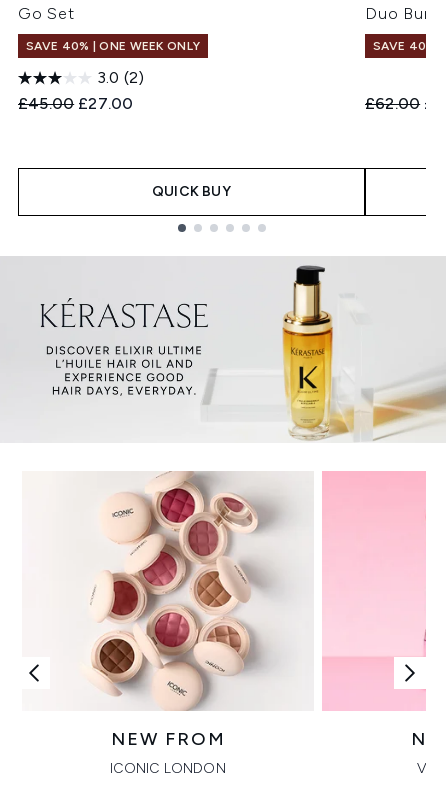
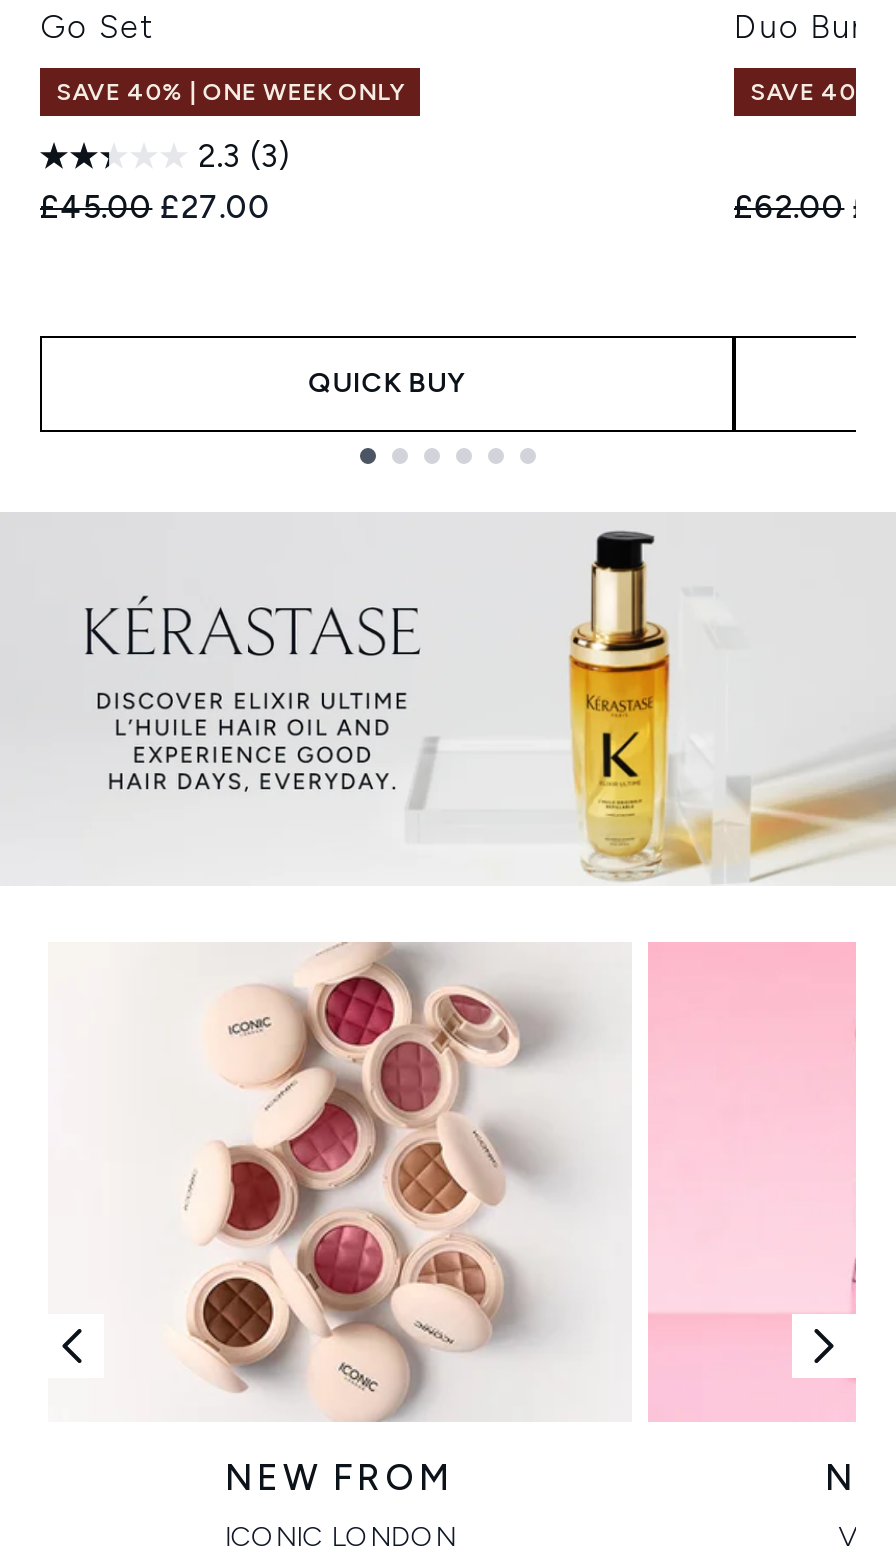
- 3.0 (2)
+ 2.3 (3)
